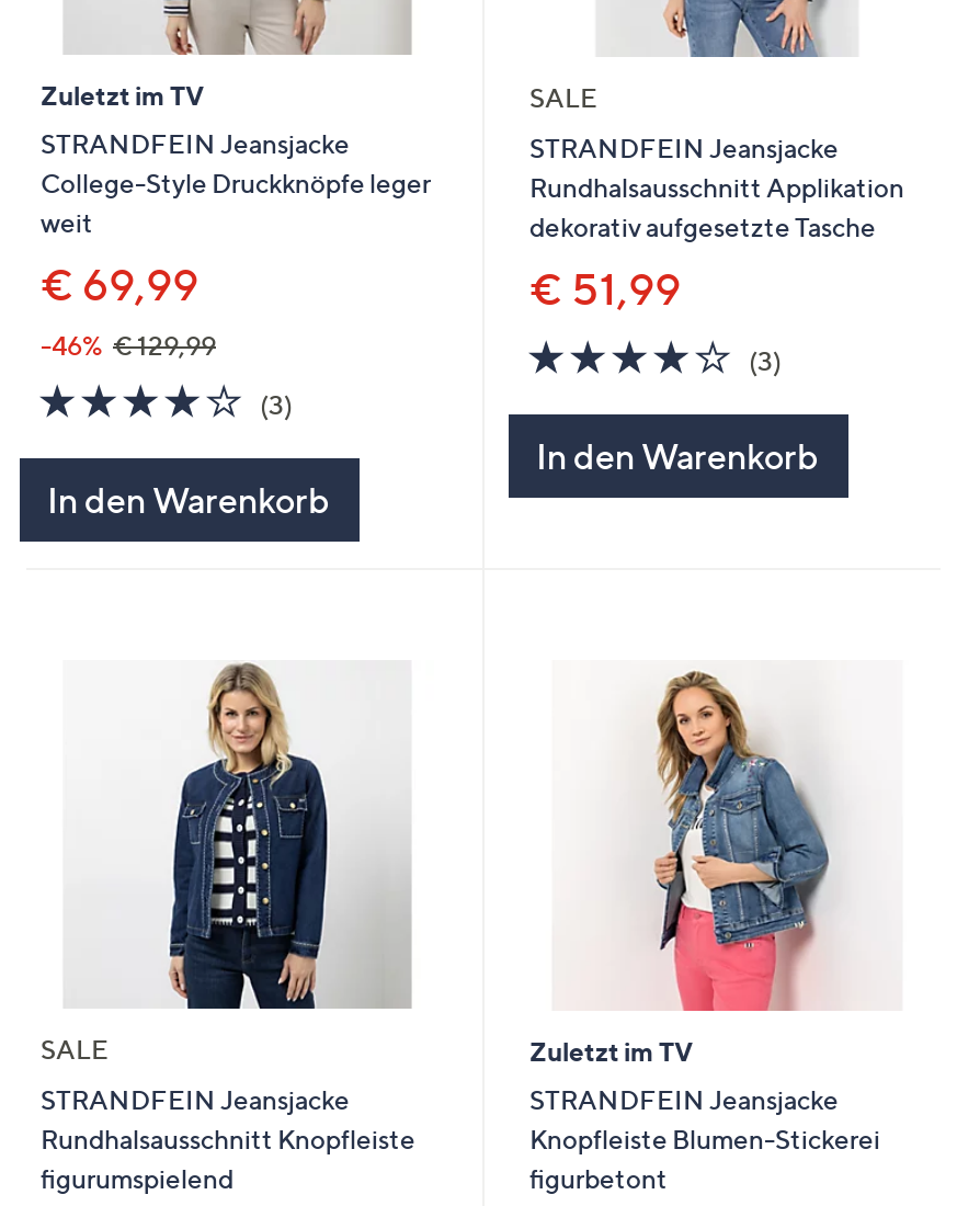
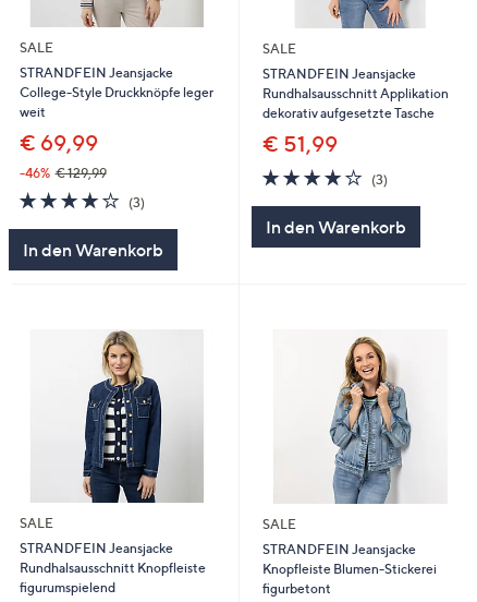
- Zuletzt im TV
+ SALE

- [image]
- Zuletzt im TV
+ [image]
+ SALE
